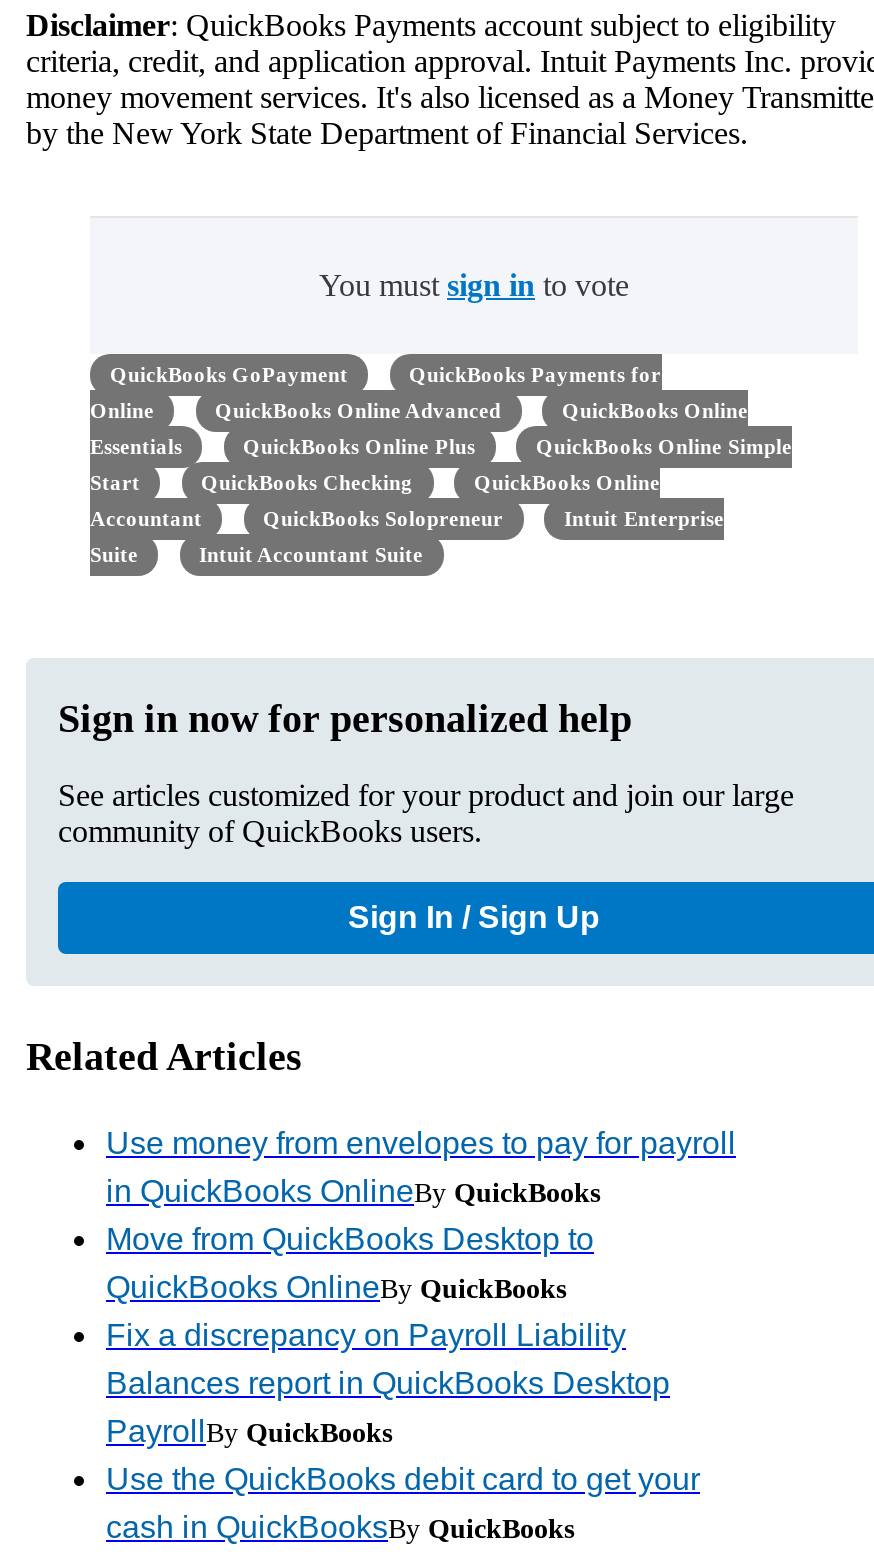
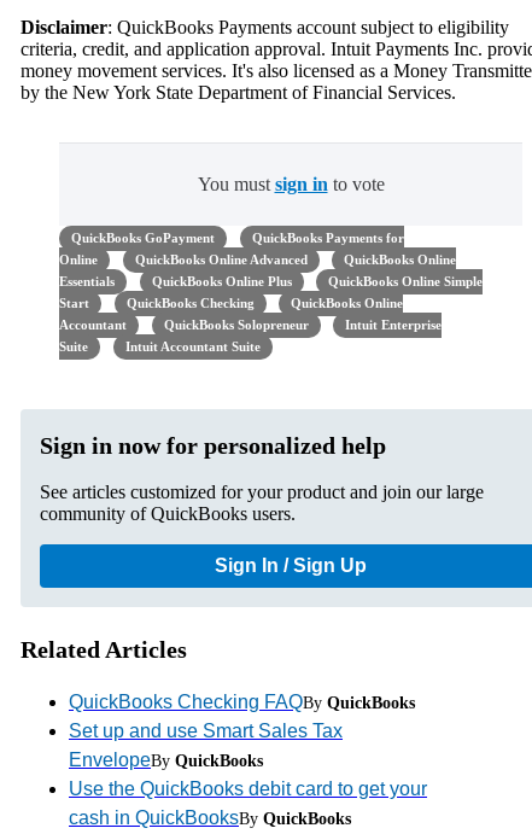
- Use money from envelopes to pay for payroll
- in QuickBooks OnlineBy QuickBooks
- Move from QuickBooks Desktop to
- QuickBooks OnlineBy QuickBooks
- Fix a discrepancy on Payroll Liability
- Balances report in QuickBooks Desktop
- PayrollBy QuickBooks
+ QuickBooks Checking FAQBy QuickBooks
+ Set up and use Smart Sales Tax
+ EnvelopeBy QuickBooks
